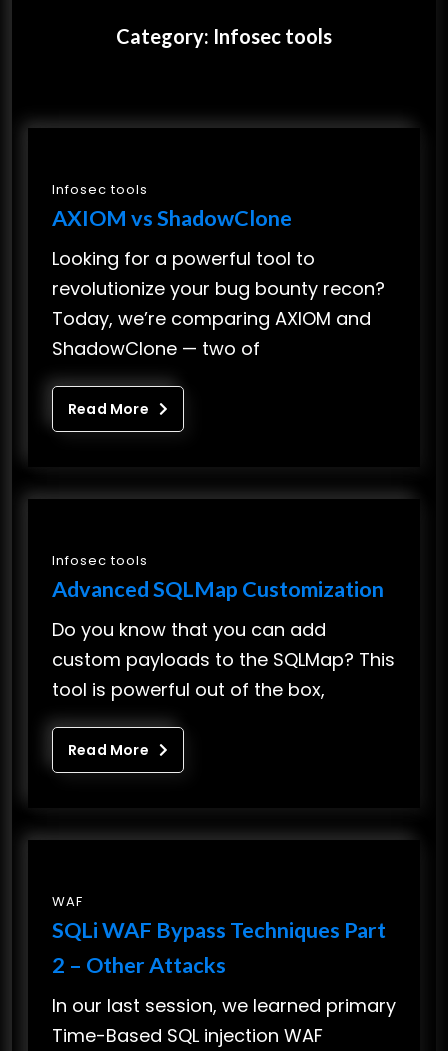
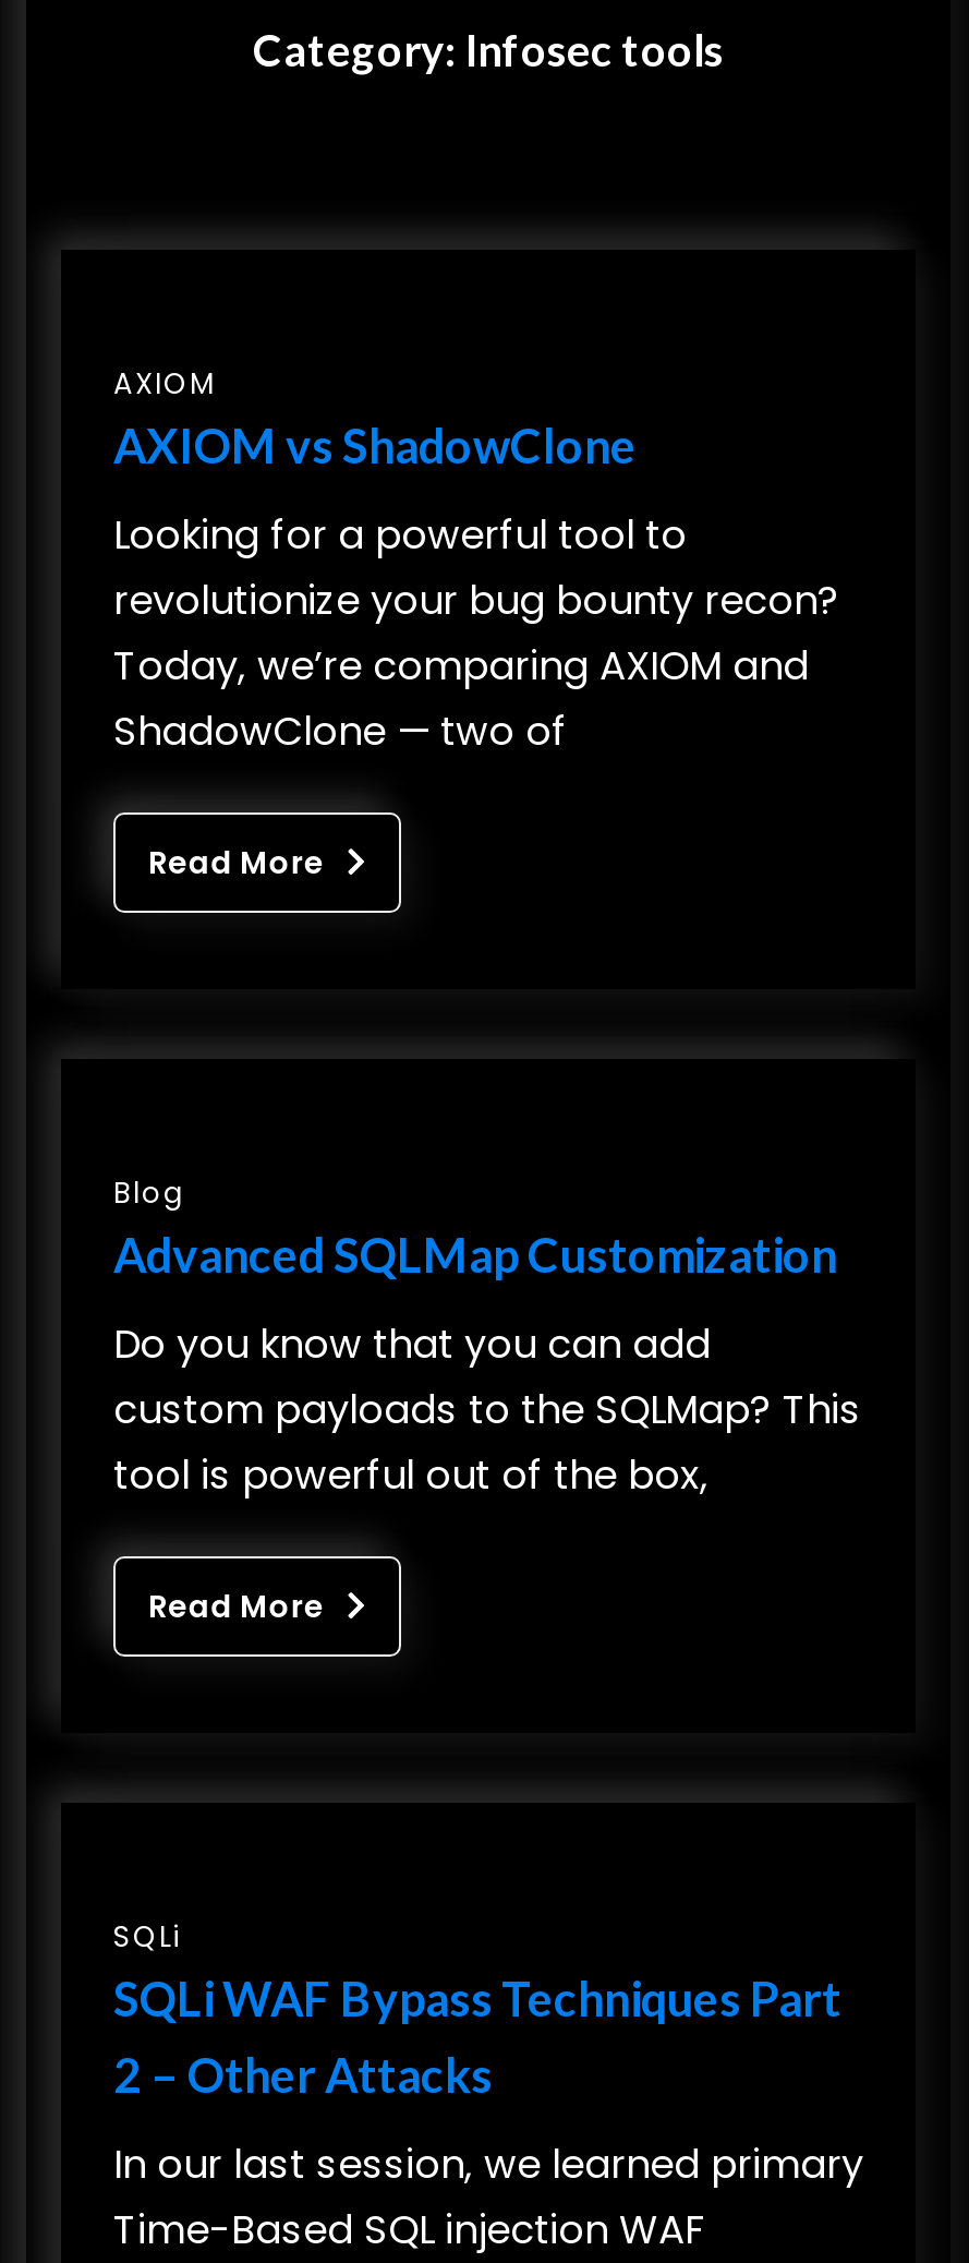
- Infosec tools
+ AXIOM

- Infosec tools
+ Blog

- WAF
+ SQLi
